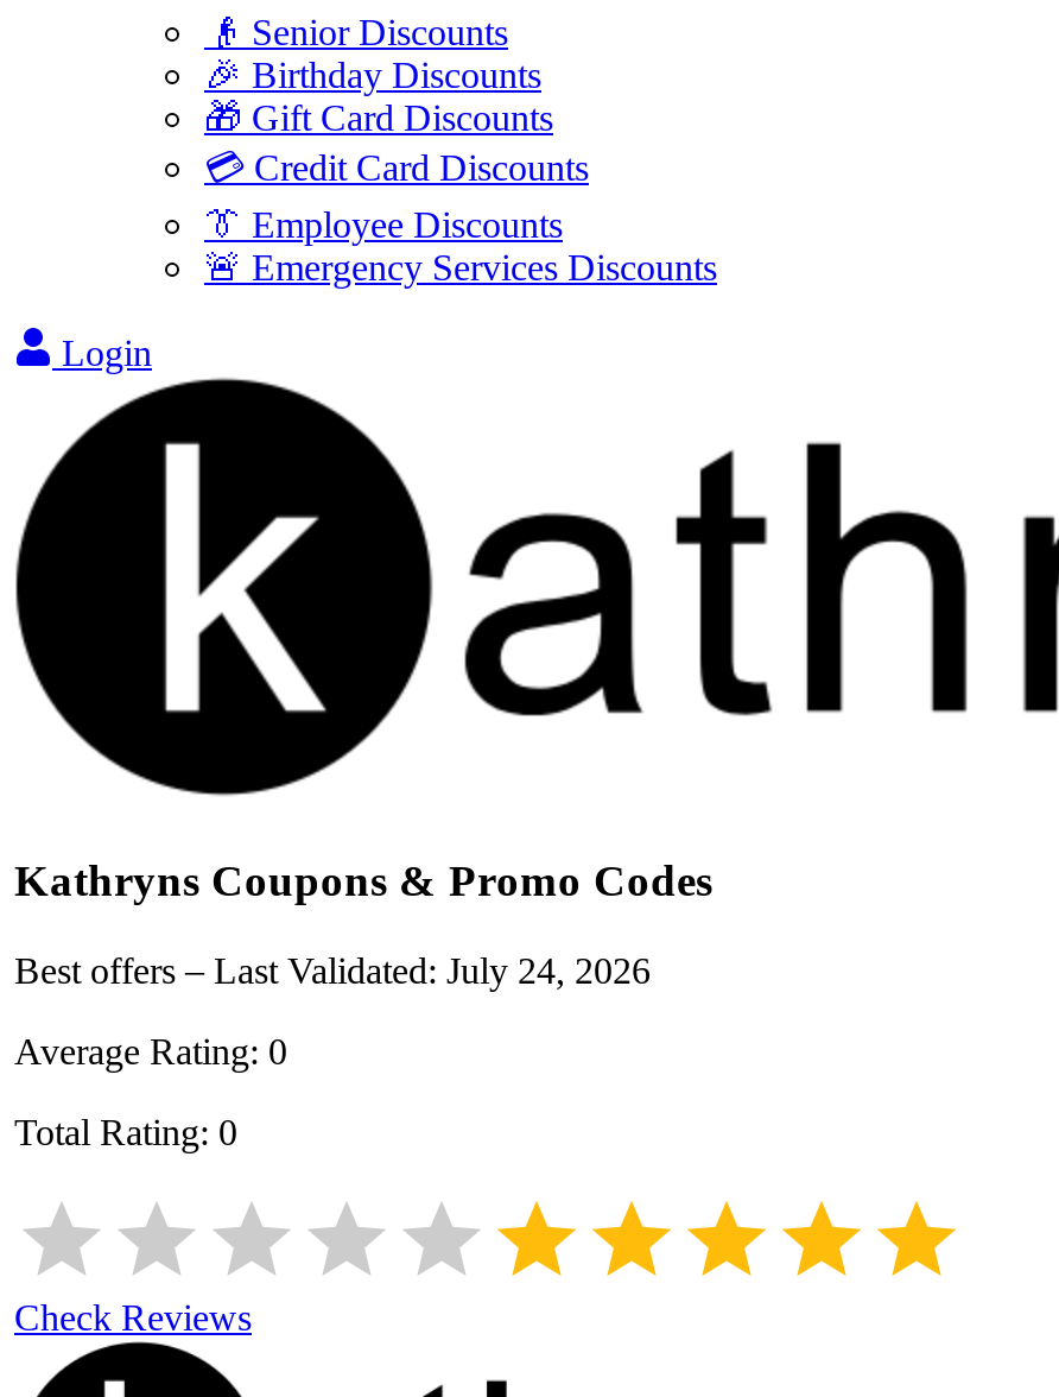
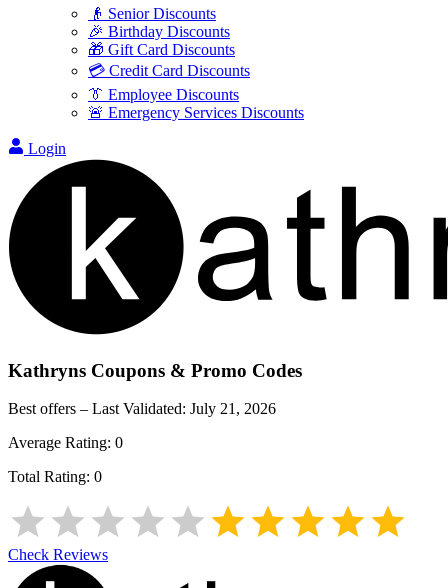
- Best offers – Last Validated: July 24, 2026
+ Best offers – Last Validated: July 21, 2026
